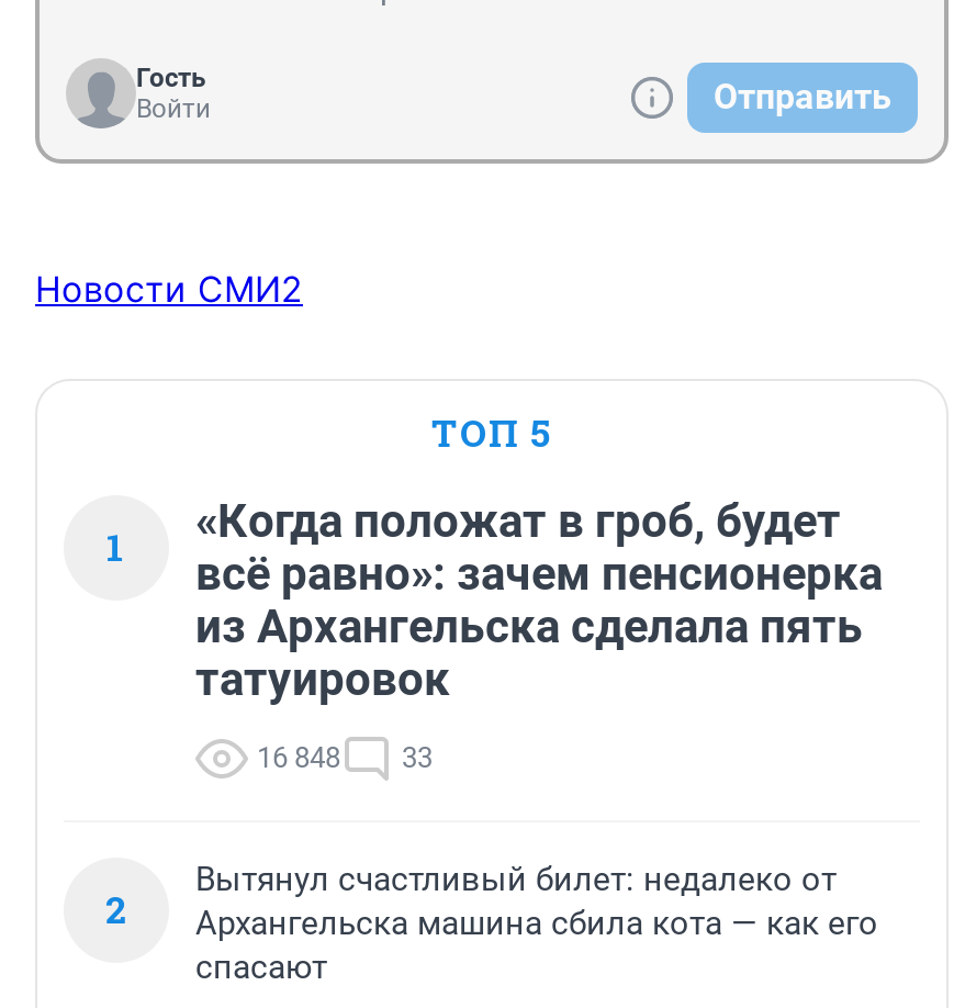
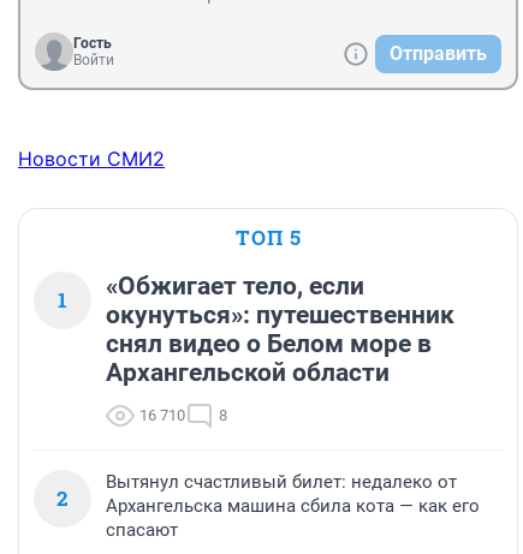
- «Когда положат в гроб, будет
- всё равно»: зачем пенсионерка
- из Архангельска сделала пять
- татуировок
+ «Обжигает тело, если
+ окунуться»: путешественник
+ снял видео о Белом море в
+ Архангельской области

- 16 848
- 33
+ 16 710
+ 8
